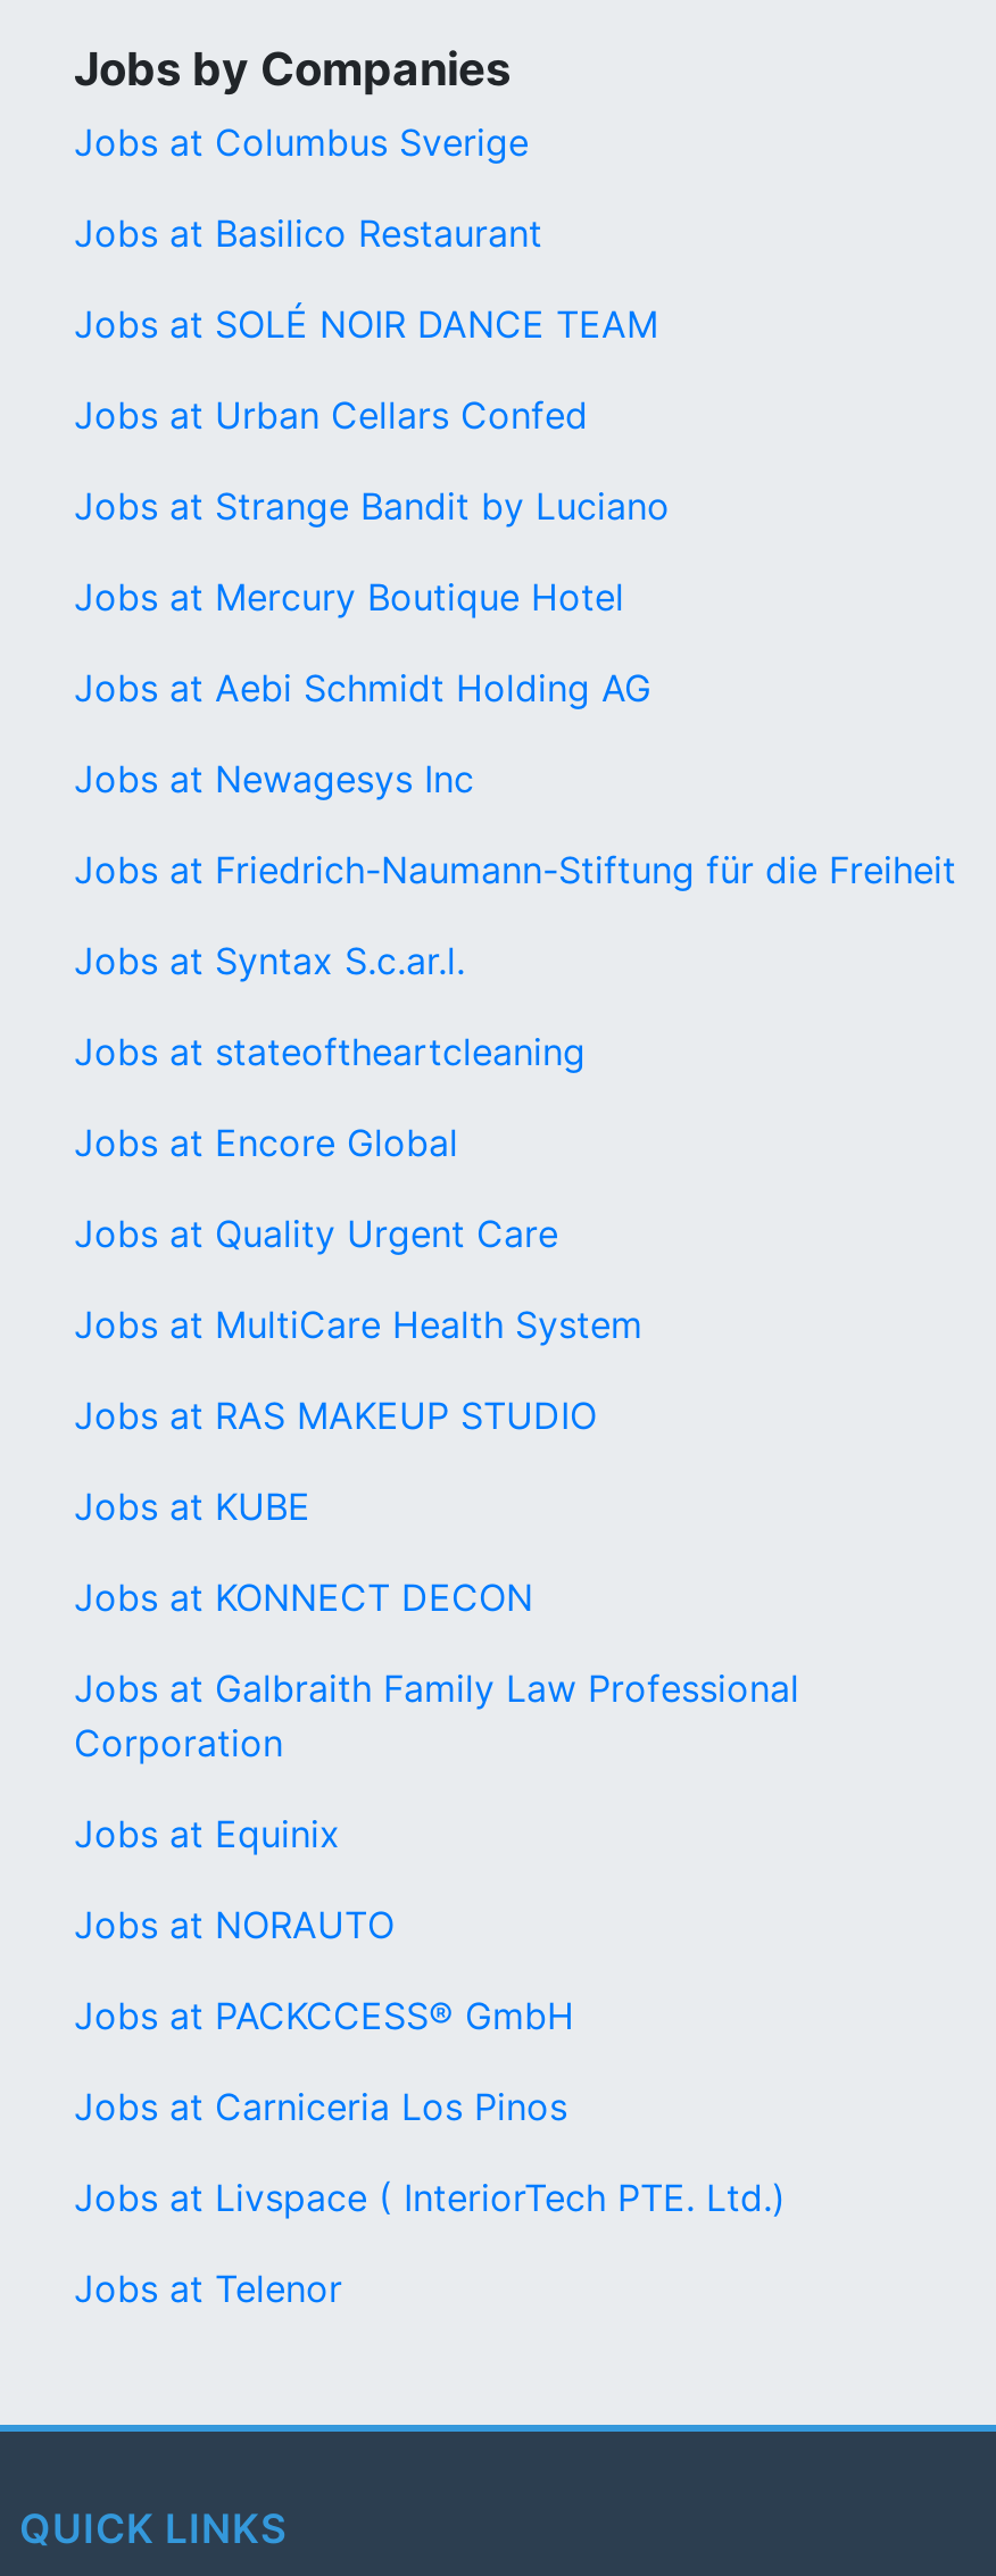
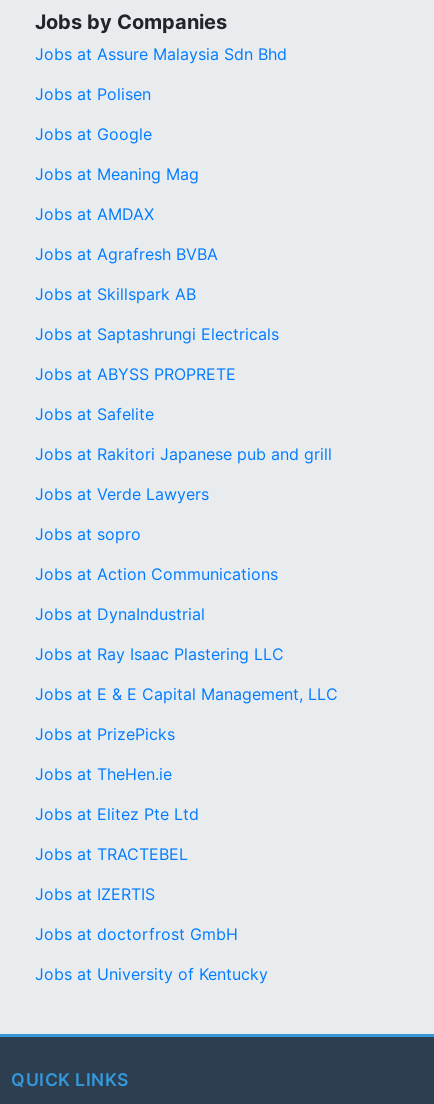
- Jobs at Columbus Sverige
+ Jobs at Assure Malaysia Sdn Bhd

- Jobs at Basilico Restaurant
+ Jobs at Polisen

- Jobs at SOLÉ NOIR DANCE TEAM
+ Jobs at Google

- Jobs at Urban Cellars Confed
+ Jobs at Meaning Mag

- Jobs at Strange Bandit by Luciano
+ Jobs at AMDAX

- Jobs at Mercury Boutique Hotel
+ Jobs at Agrafresh BVBA

- Jobs at Aebi Schmidt Holding AG
+ Jobs at Skillspark AB

- Jobs at Newagesys Inc
+ Jobs at Saptashrungi Electricals

- Jobs at Friedrich-Naumann-Stiftung für die Freiheit
+ Jobs at ABYSS PROPRETE

- Jobs at Syntax S.c.ar.l.
+ Jobs at Safelite

- Jobs at stateoftheartcleaning
+ Jobs at Rakitori Japanese pub and grill

- Jobs at Encore Global
+ Jobs at Verde Lawyers

- Jobs at Quality Urgent Care
+ Jobs at sopro

- Jobs at MultiCare Health System
+ Jobs at Action Communications

- Jobs at RAS MAKEUP STUDIO
+ Jobs at DynaIndustrial

- Jobs at KUBE
+ Jobs at Ray Isaac Plastering LLC

- Jobs at KONNECT DECON
+ Jobs at E & E Capital Management, LLC

- Jobs at Galbraith Family Law Professional
- Corporation
+ Jobs at PrizePicks

- Jobs at Equinix
+ Jobs at TheHen.ie

- Jobs at NORAUTO
+ Jobs at Elitez Pte Ltd

- Jobs at PACKCCESS® GmbH
+ Jobs at TRACTEBEL

- Jobs at Carniceria Los Pinos
+ Jobs at IZERTIS

- Jobs at Livspace ( InteriorTech PTE. Ltd.)
+ Jobs at doctorfrost GmbH

- Jobs at Telenor
+ Jobs at University of Kentucky
